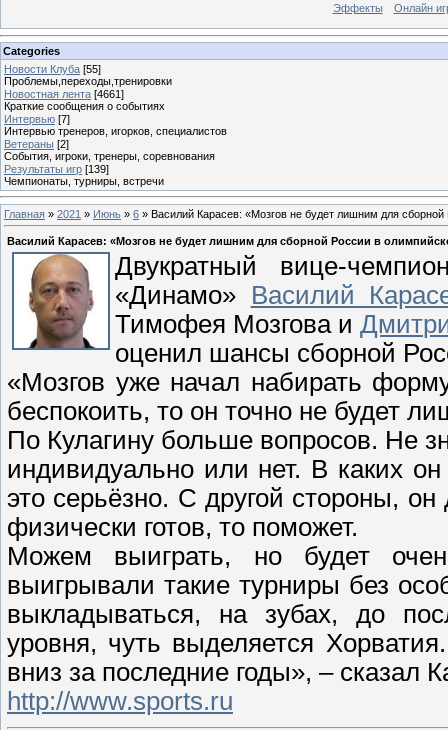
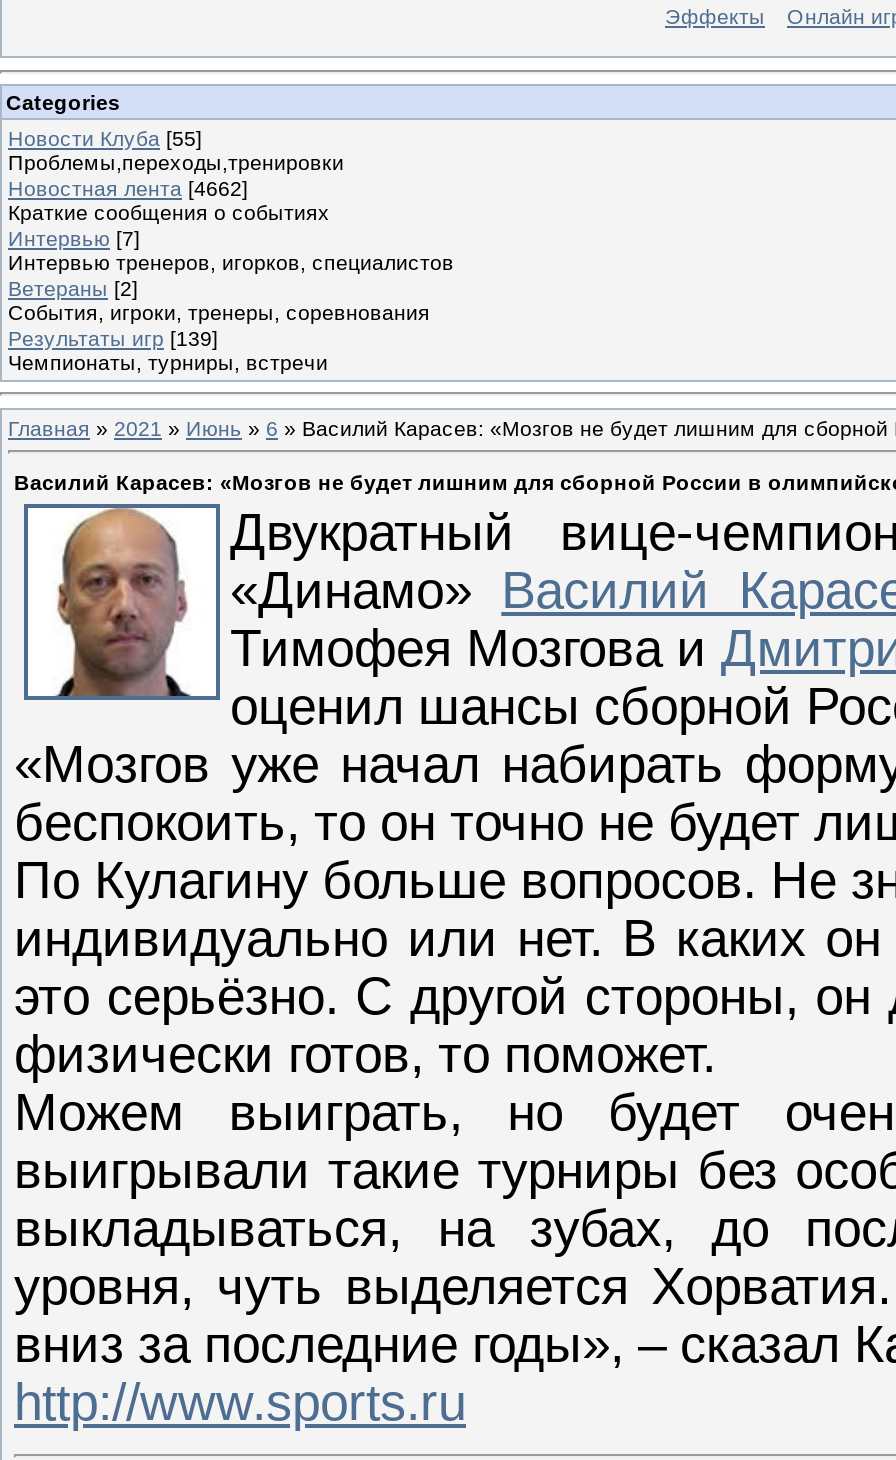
- Новостная лента [4661]
+ Новостная лента [4662]
